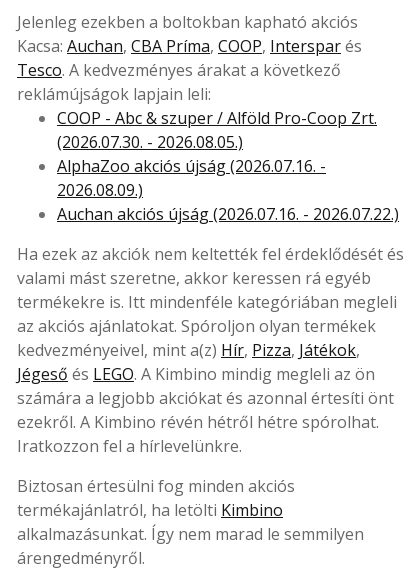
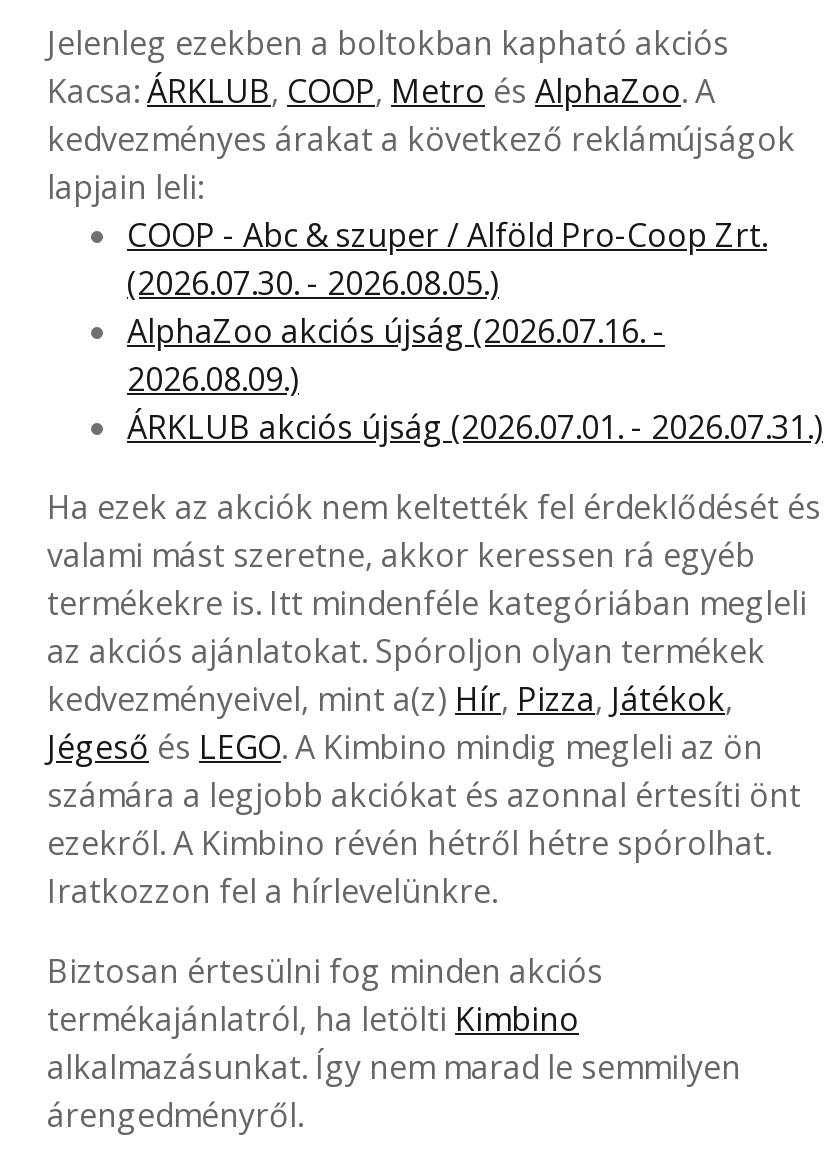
- Kacsa: Auchan, CBA Príma, COOP, Interspar és
- Tesco. A kedvezményes árakat a következő
- reklámújságok lapjain leli:
+ Kacsa: ÁRKLUB, COOP, Metro és AlphaZoo. A
+ kedvezményes árakat a következő reklámújságok
+ lapjain leli:

- Auchan akciós újság (2026.07.16. - 2026.07.22.)
+ ÁRKLUB akciós újság (2026.07.01. - 2026.07.31.)
